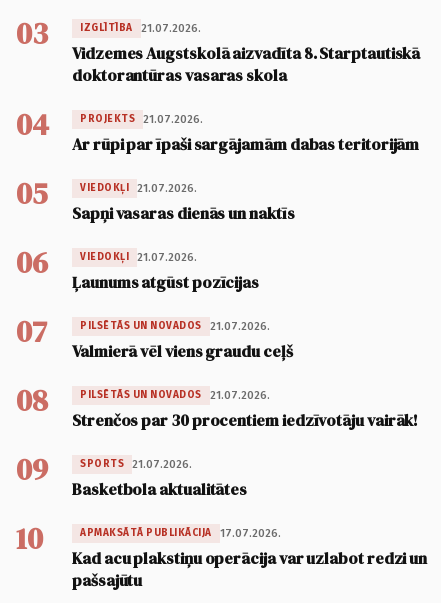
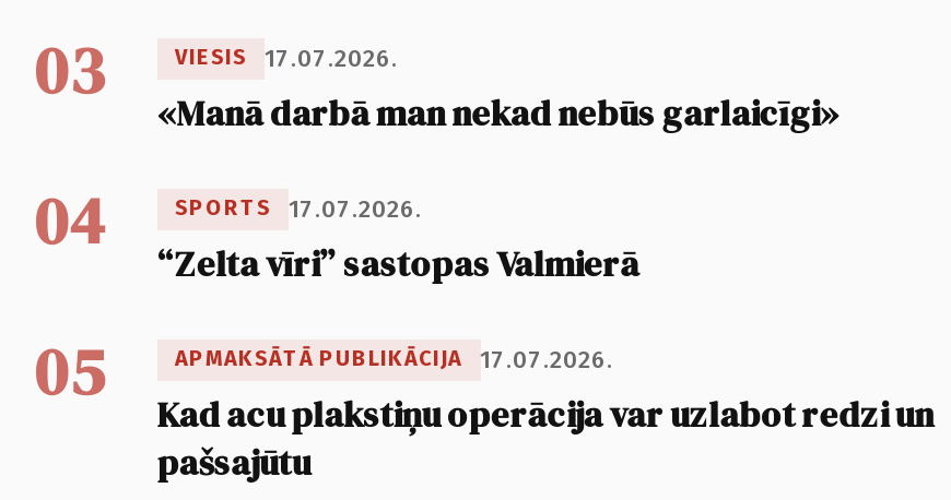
- IZGLĪTĪBA
- 21.07.2026.
- Vidzemes Augstskolā aizvadīta 8. Starptautiskā
- doktorantūras vasaras skola
+ VIESIS
+ 17.07.2026.
+ «Manā darbā man nekad nebūs garlaicīgi»

- PROJEKTS
- 21.07.2026.
- Ar rūpi par īpaši sargājamām dabas teritorijām
+ SPORTS
+ 17.07.2026.
+ “Zelta vīri” sastopas Valmierā

- VIEDOKĻI
- 21.07.2026.
- Sapņi vasaras dienās un naktīs
- 06
- VIEDOKĻI
- 21.07.2026.
- Ļaunums atgūst pozīcijas
- 07
- PILSĒTĀS UN NOVADOS
- 21.07.2026.
- Valmierā vēl viens graudu ceļš
- 08
- PILSĒTĀS UN NOVADOS
- 21.07.2026.
- Strenčos par 30 procentiem iedzīvotāju vairāk!
- 09
- SPORTS
- 21.07.2026.
- Basketbola aktualitātes
- 10
